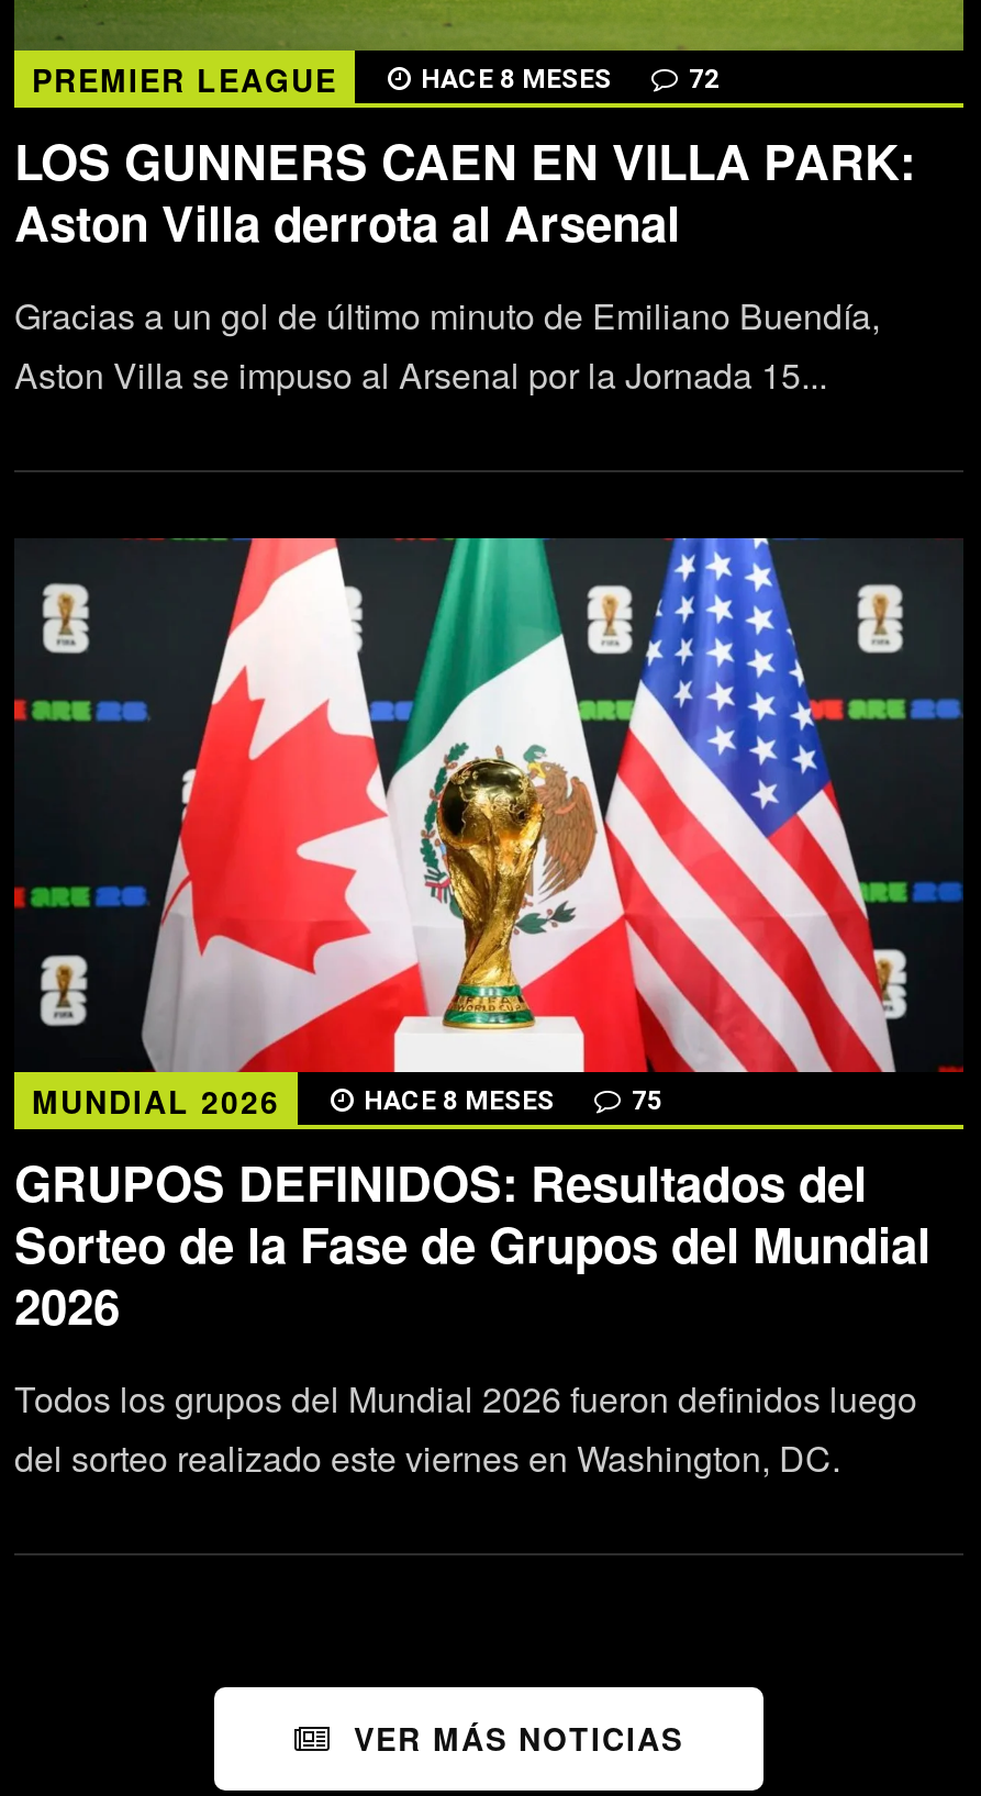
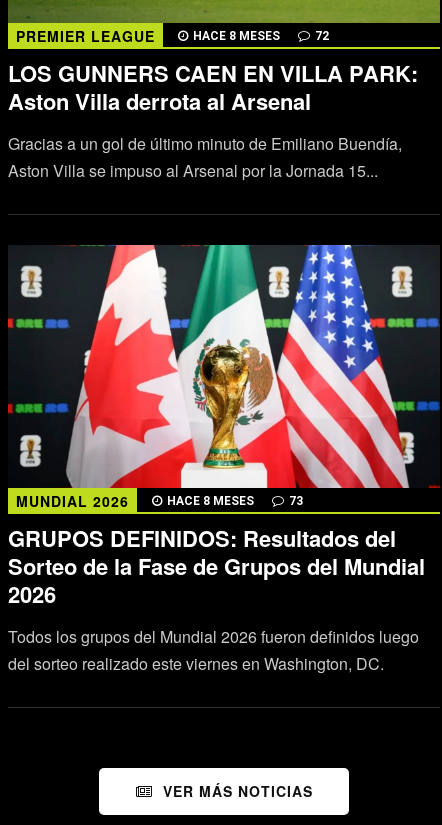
- 75
+ 73
